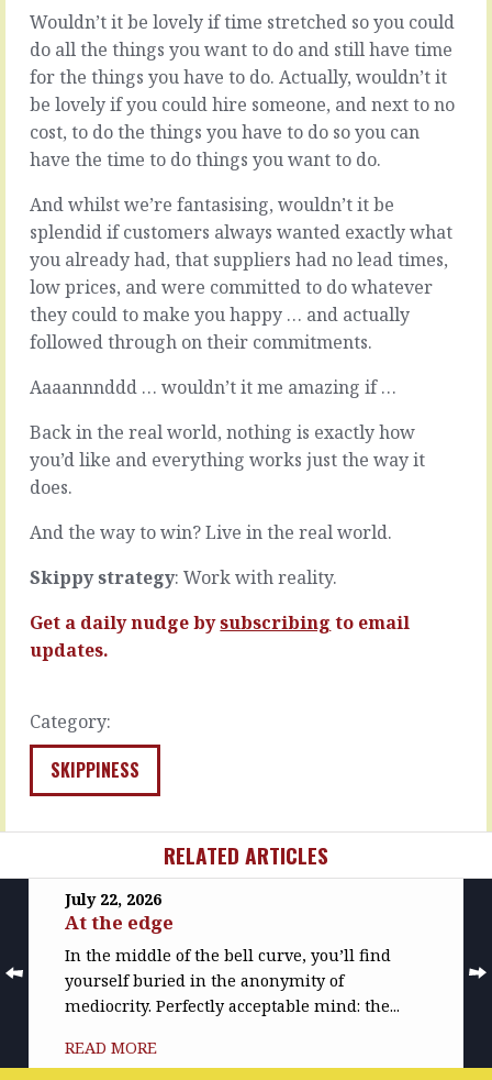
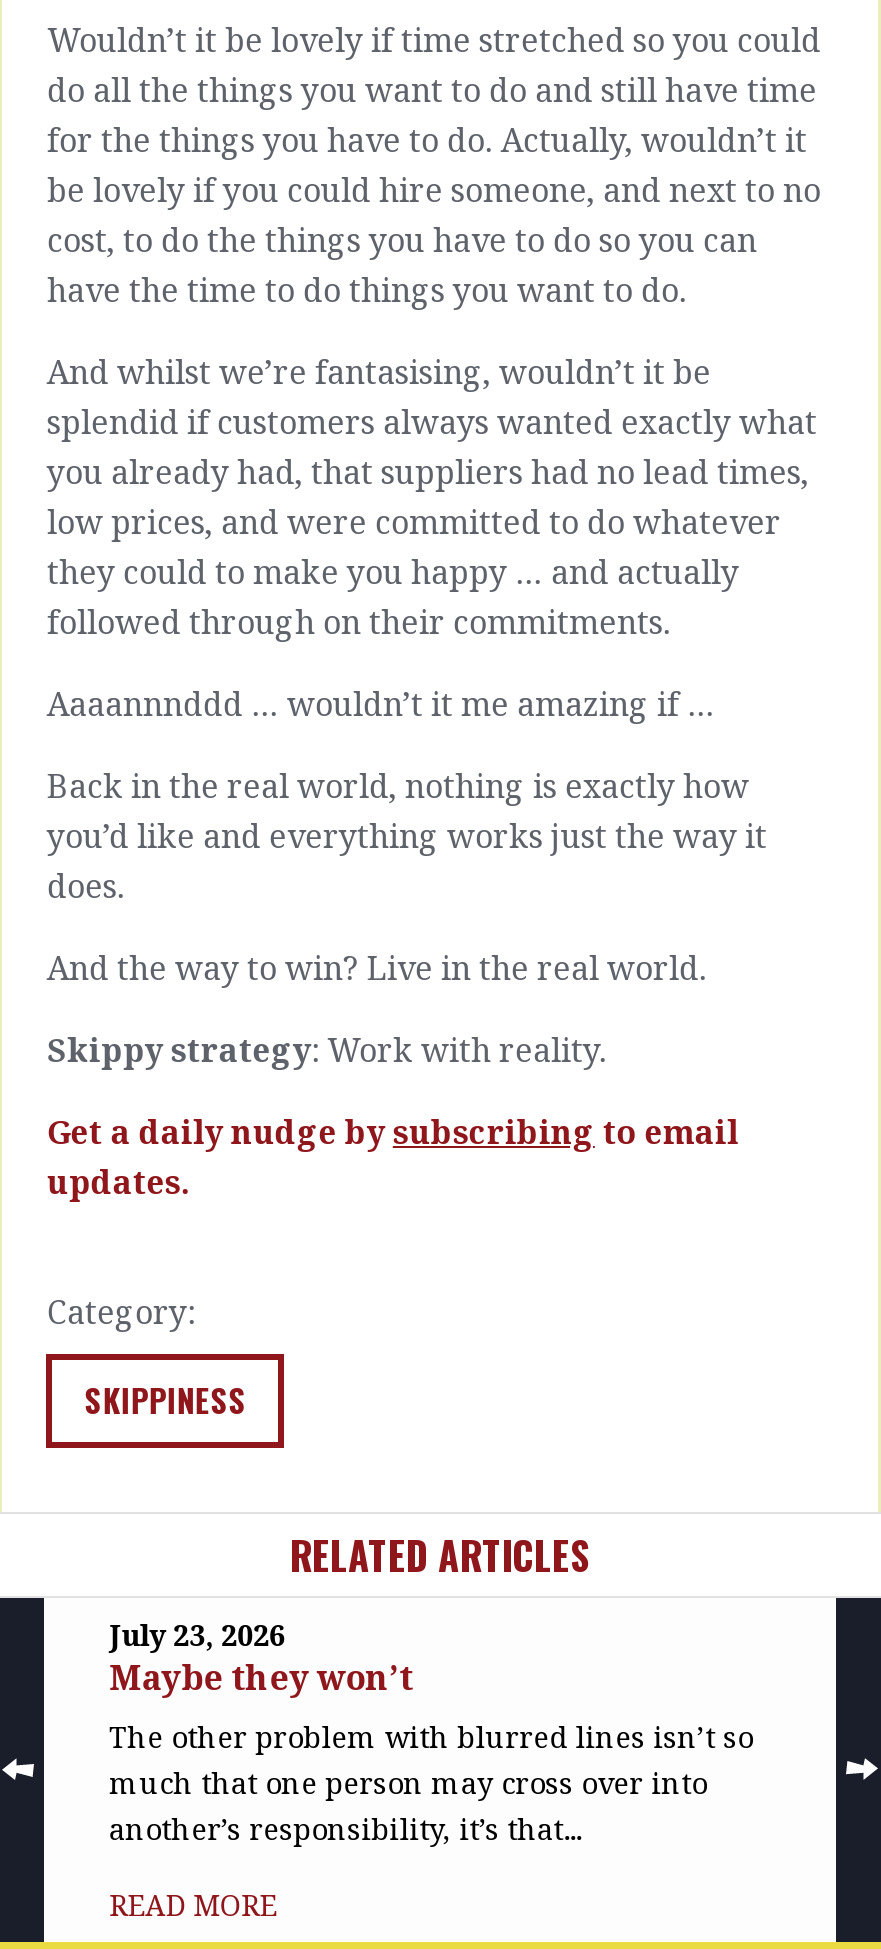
- July 22, 2026
- At the edge
- In the middle of the bell curve, you’ll find
- yourself buried in the anonymity of
- mediocrity. Perfectly acceptable mind: the...
+ July 23, 2026
+ Maybe they won’t
+ The other problem with blurred lines isn’t so
+ much that one person may cross over into
+ another’s responsibility, it’s that...
